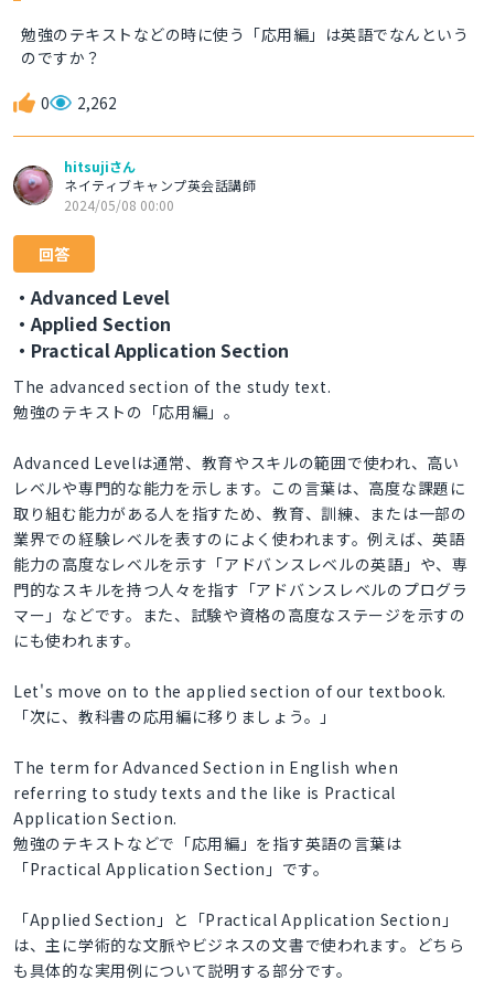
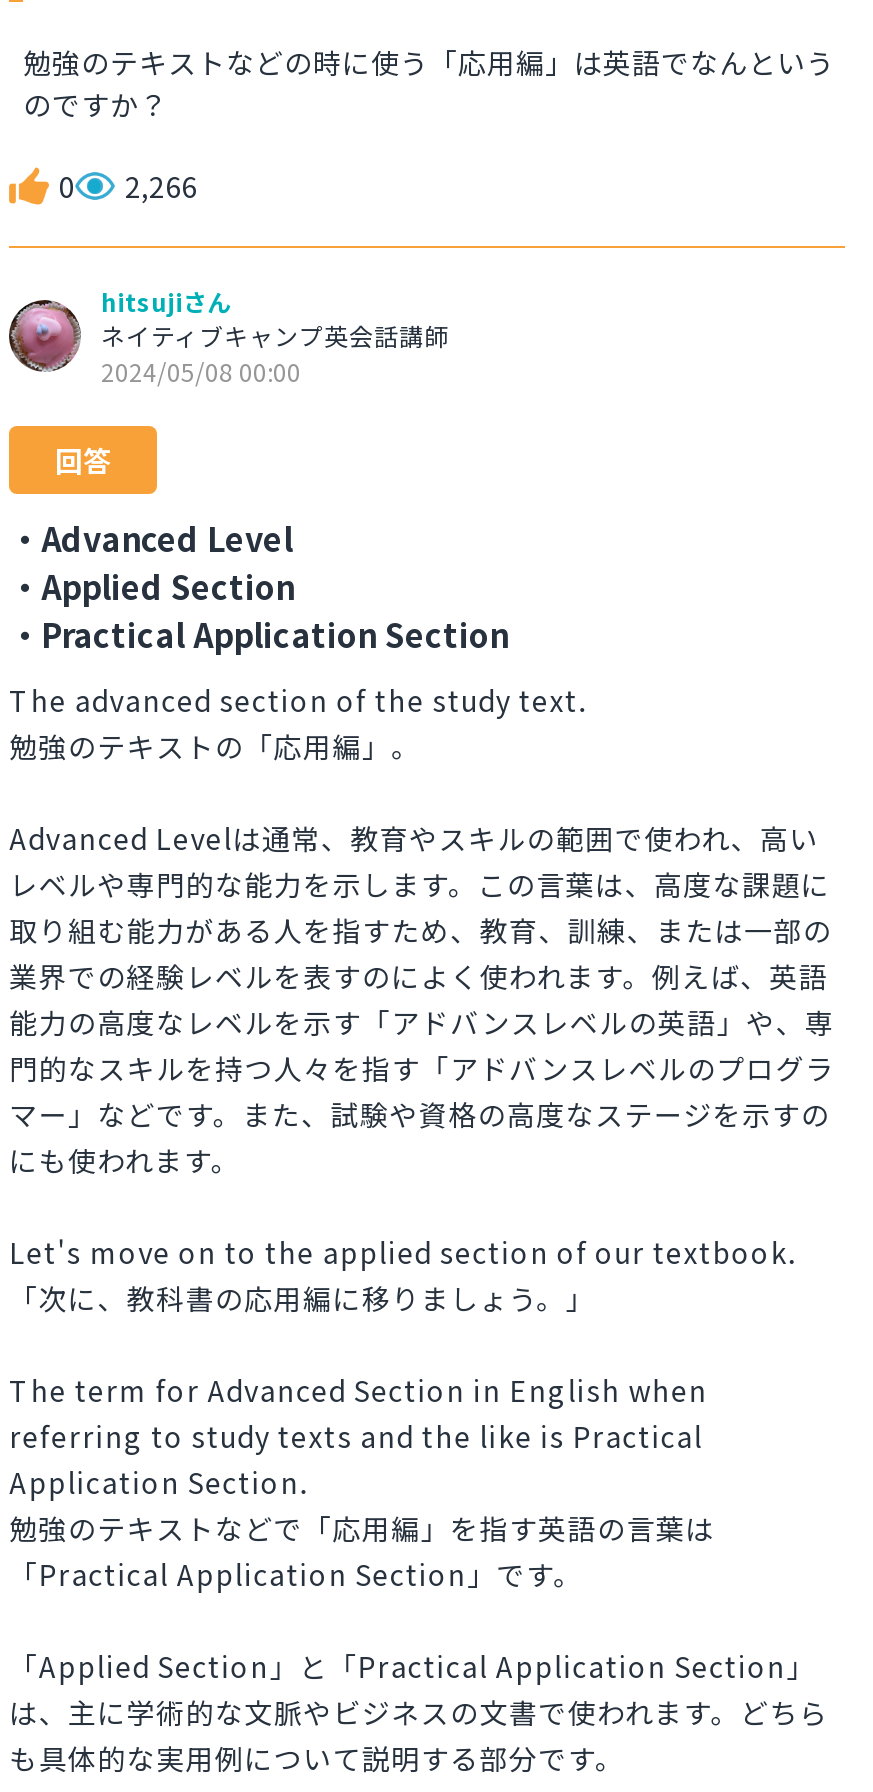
- 0 2,262
+ 0 2,266
